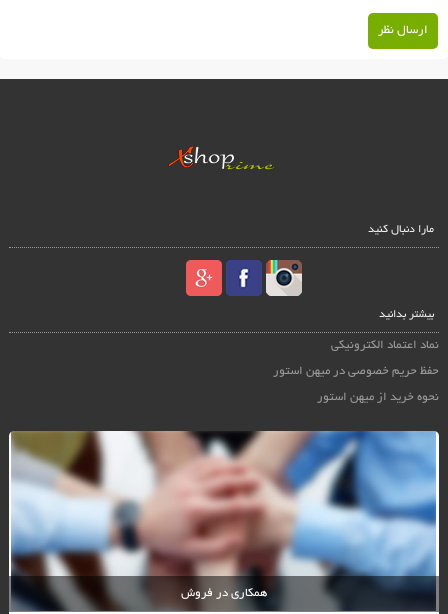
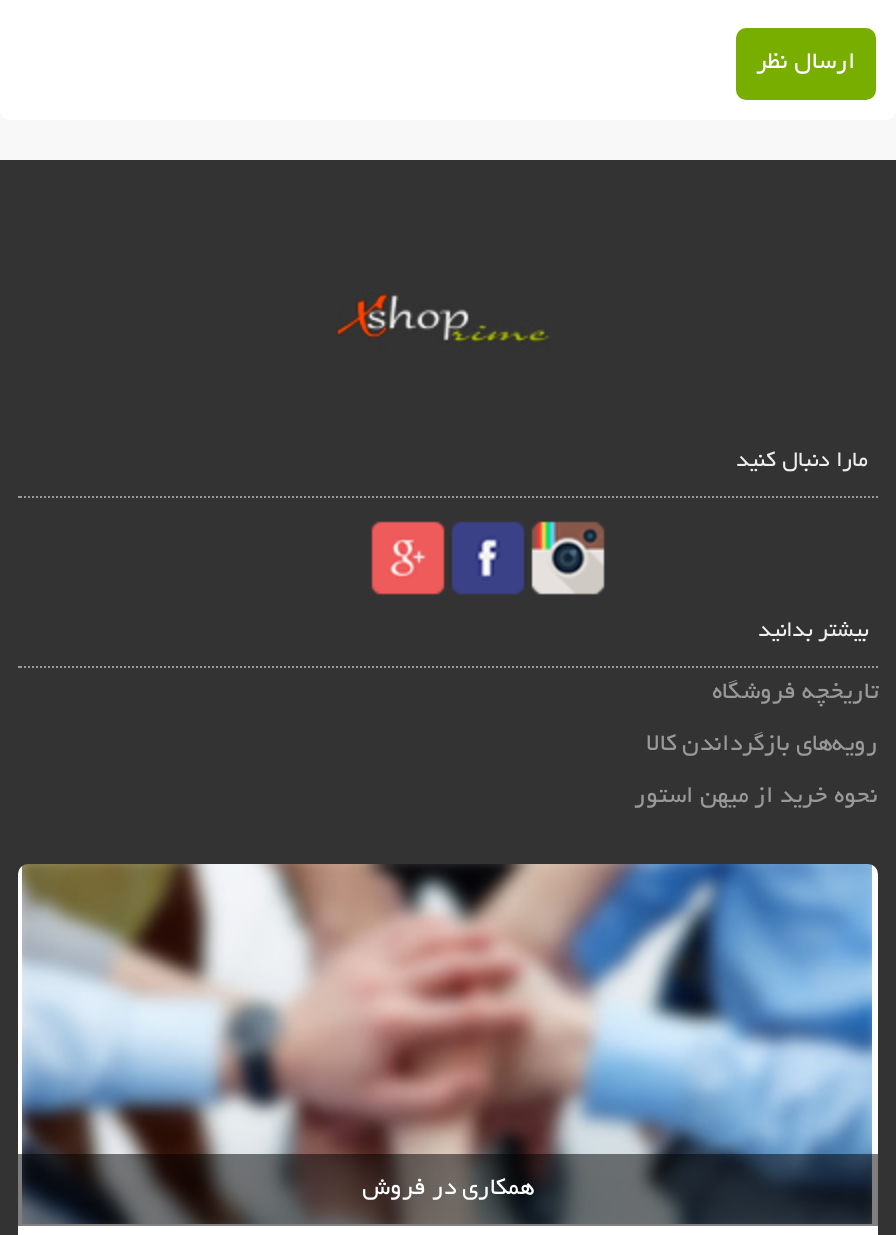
- نماد اعتماد الکترونیکی
+ تاریخچه فروشگاه

- حفظ حریم خصوصی در میهن استور
+ رویه‌های بازگرداندن کالا
